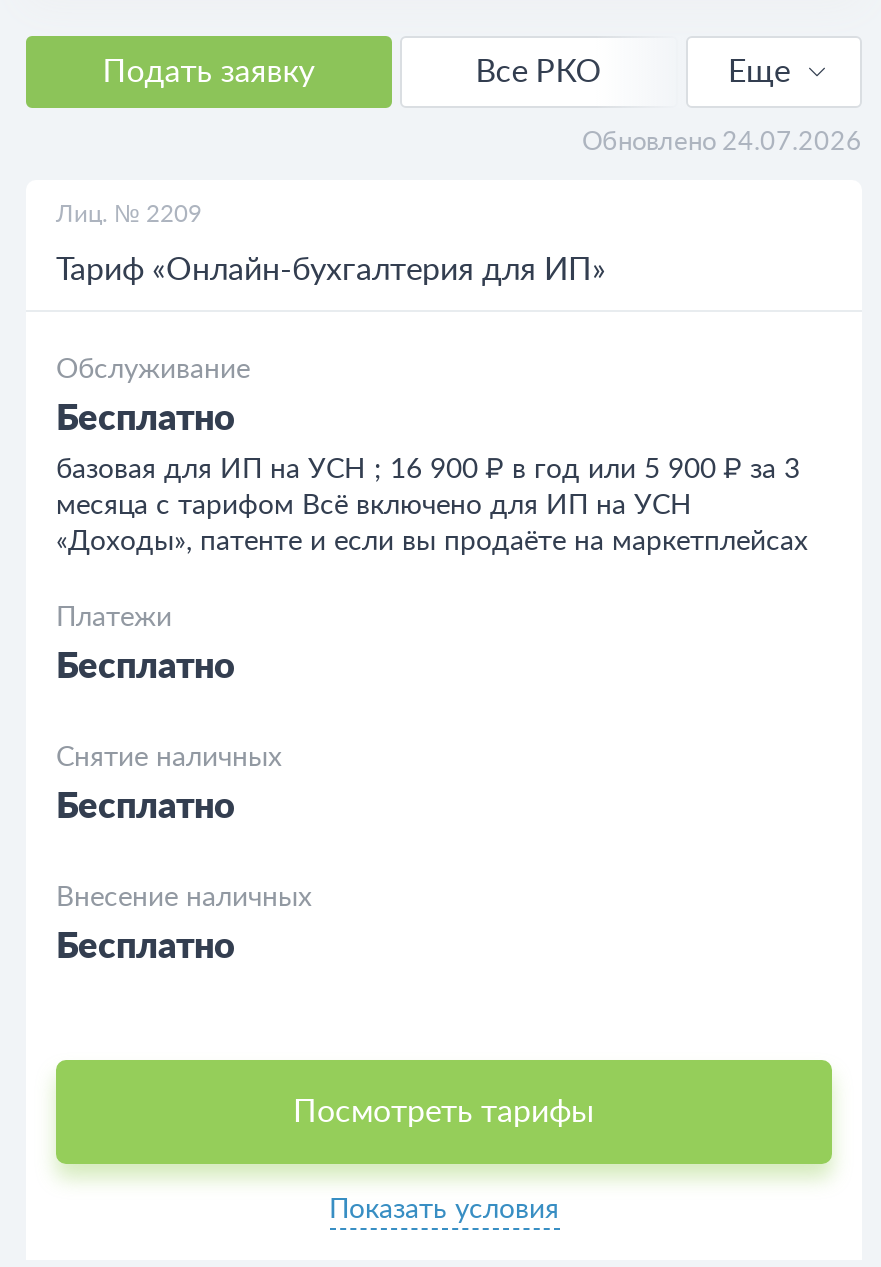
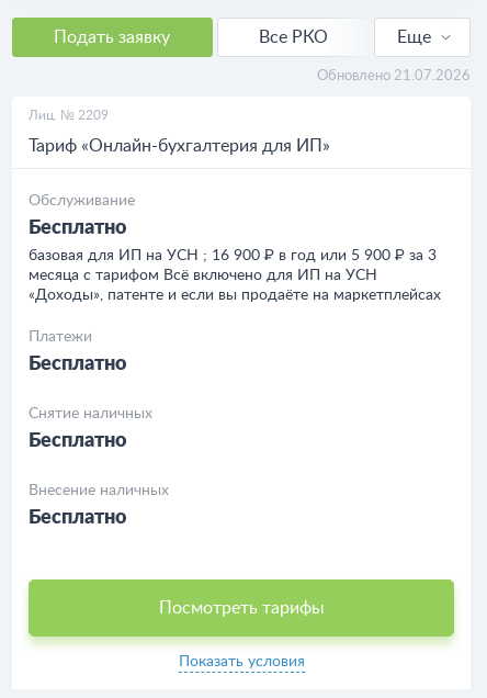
- Обновлено 24.07.2026
+ Обновлено 21.07.2026
